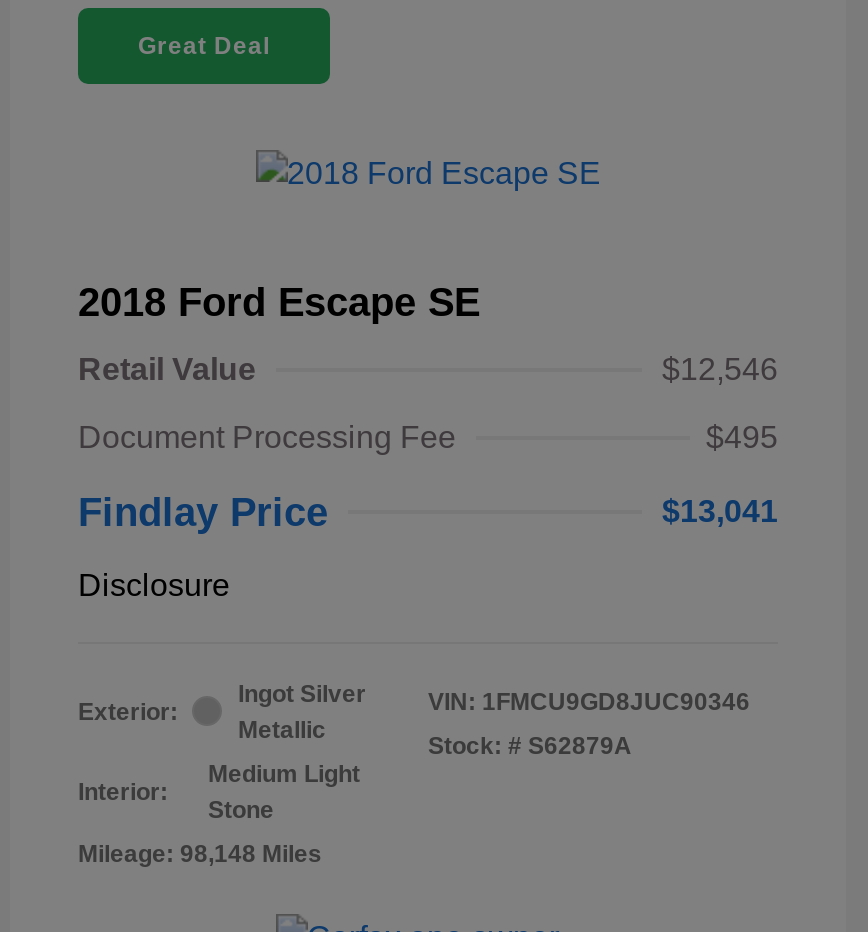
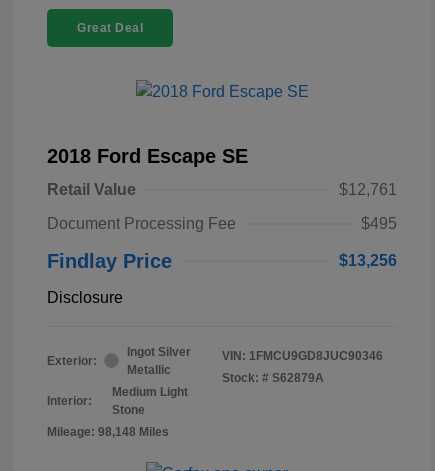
- $12,546
+ $12,761

- $13,041
+ $13,256
